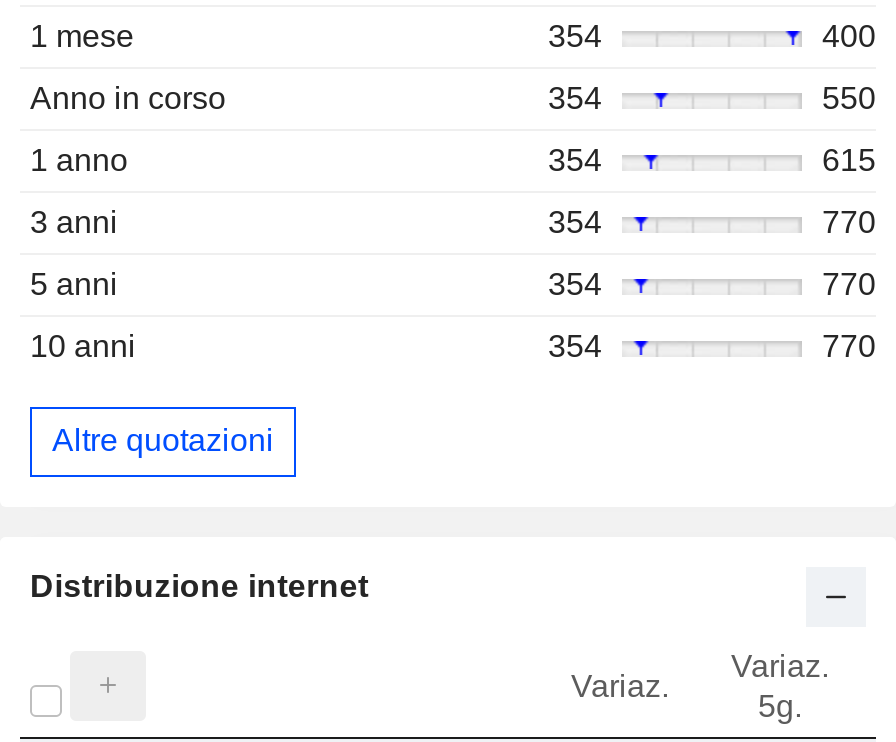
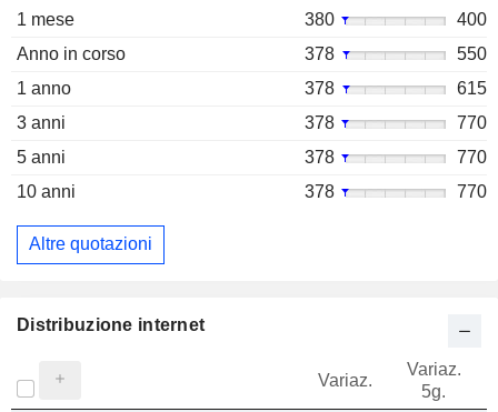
- 354
+ 380

- 354
+ 378

- 354
+ 378

- 354
+ 378

- 354
+ 378

- 354
+ 378
